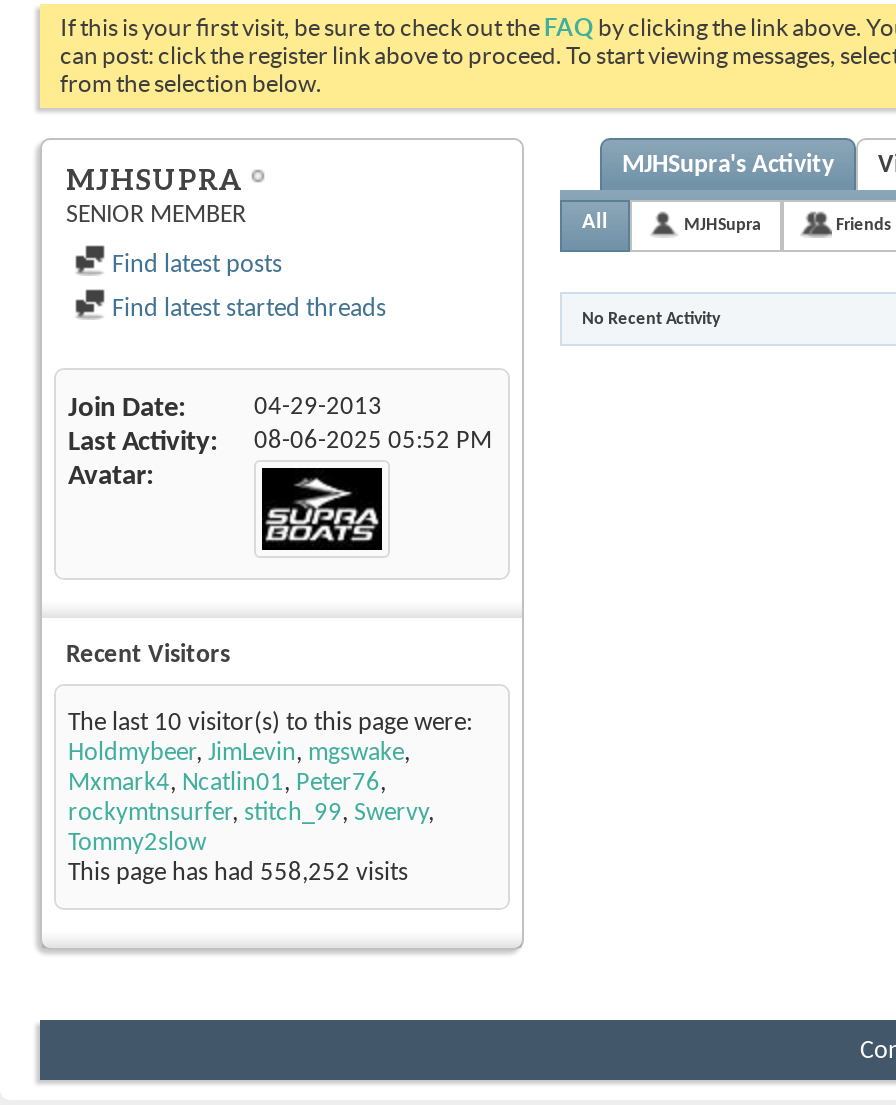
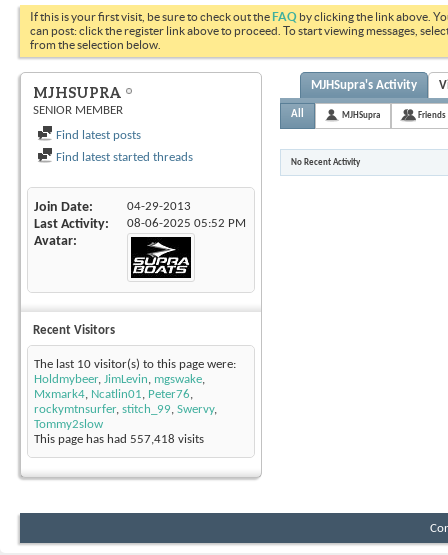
- This page has had 558,252 visits
+ This page has had 557,418 visits
